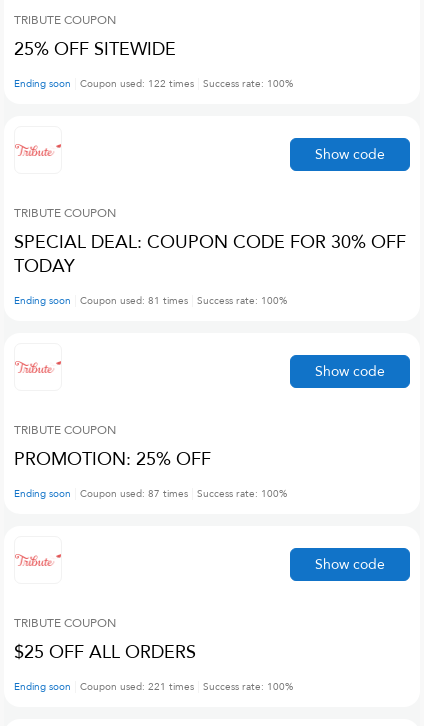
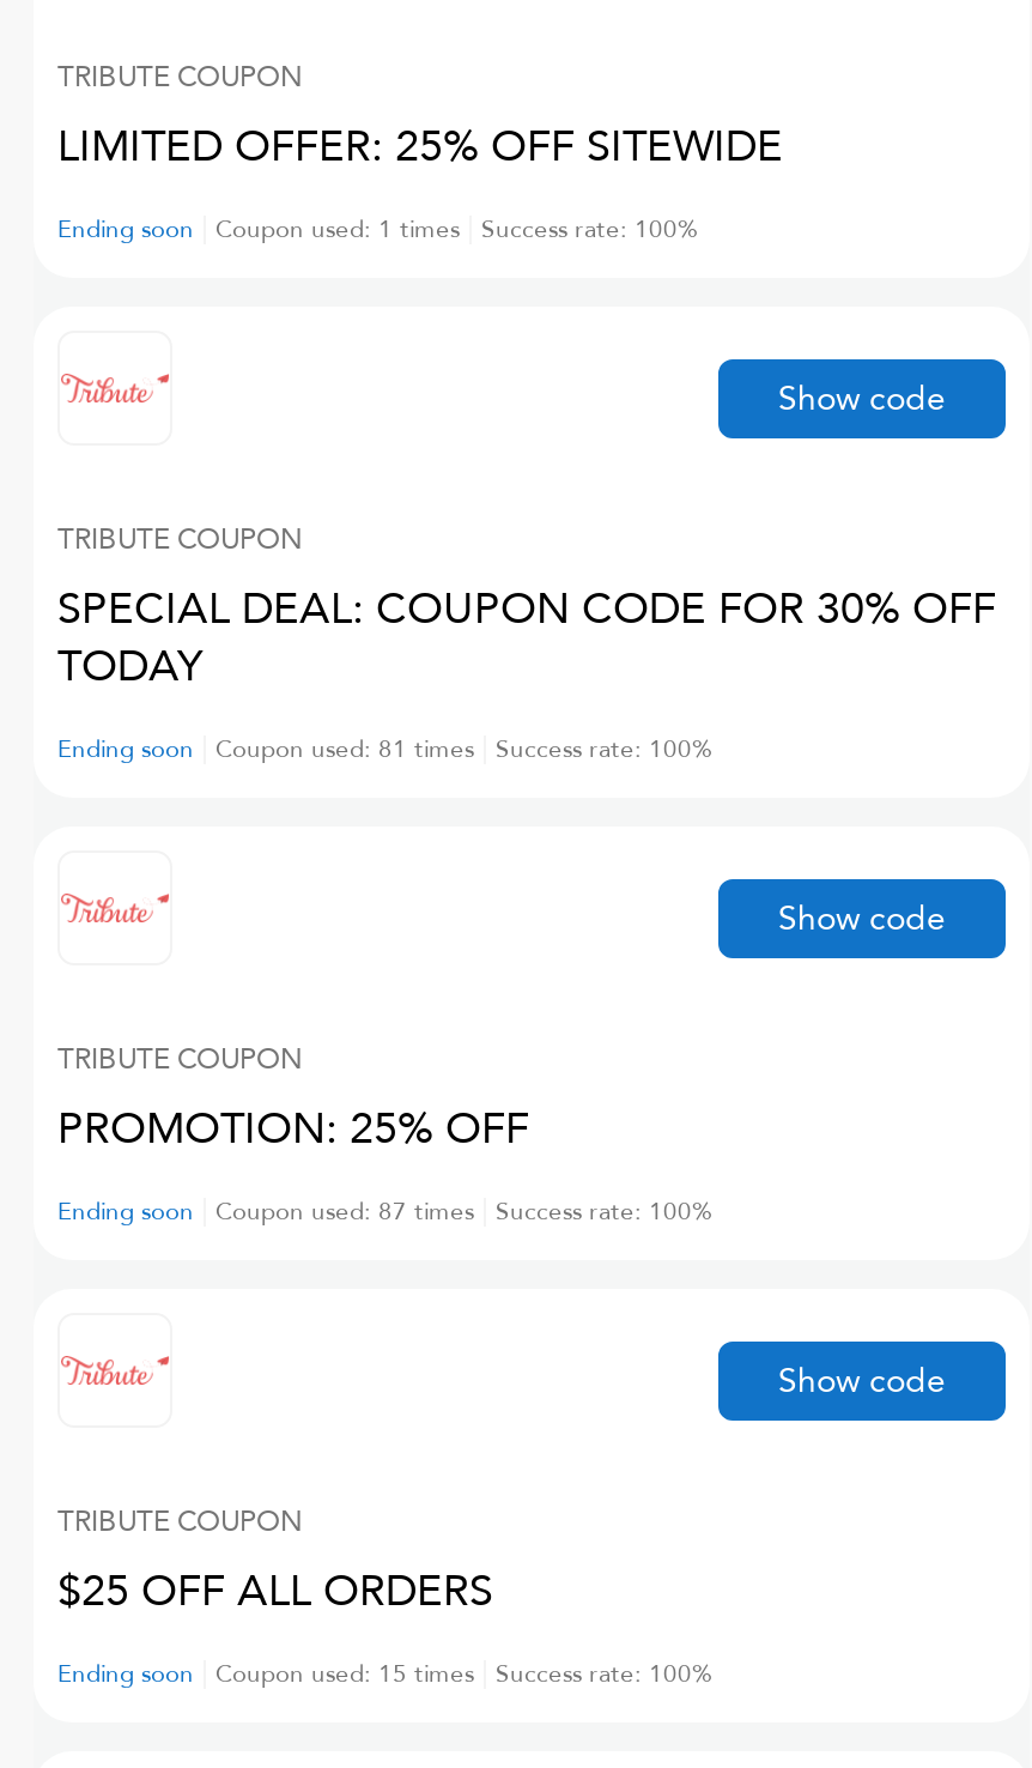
- 25% OFF SITEWIDE
+ LIMITED OFFER: 25% OFF SITEWIDE

- Coupon used: 122 times
+ Coupon used: 1 times

- Coupon used: 221 times
+ Coupon used: 15 times
